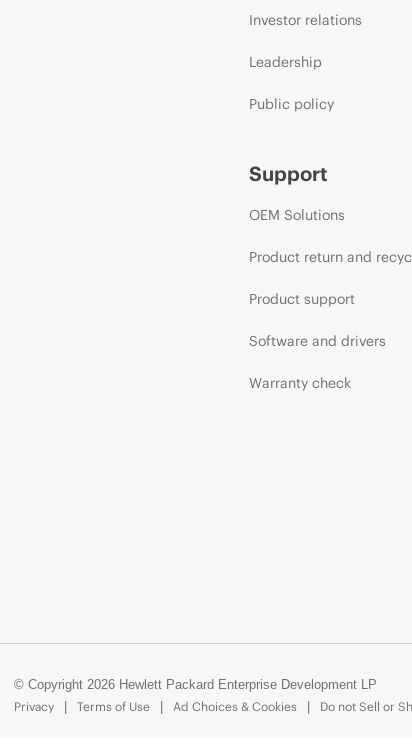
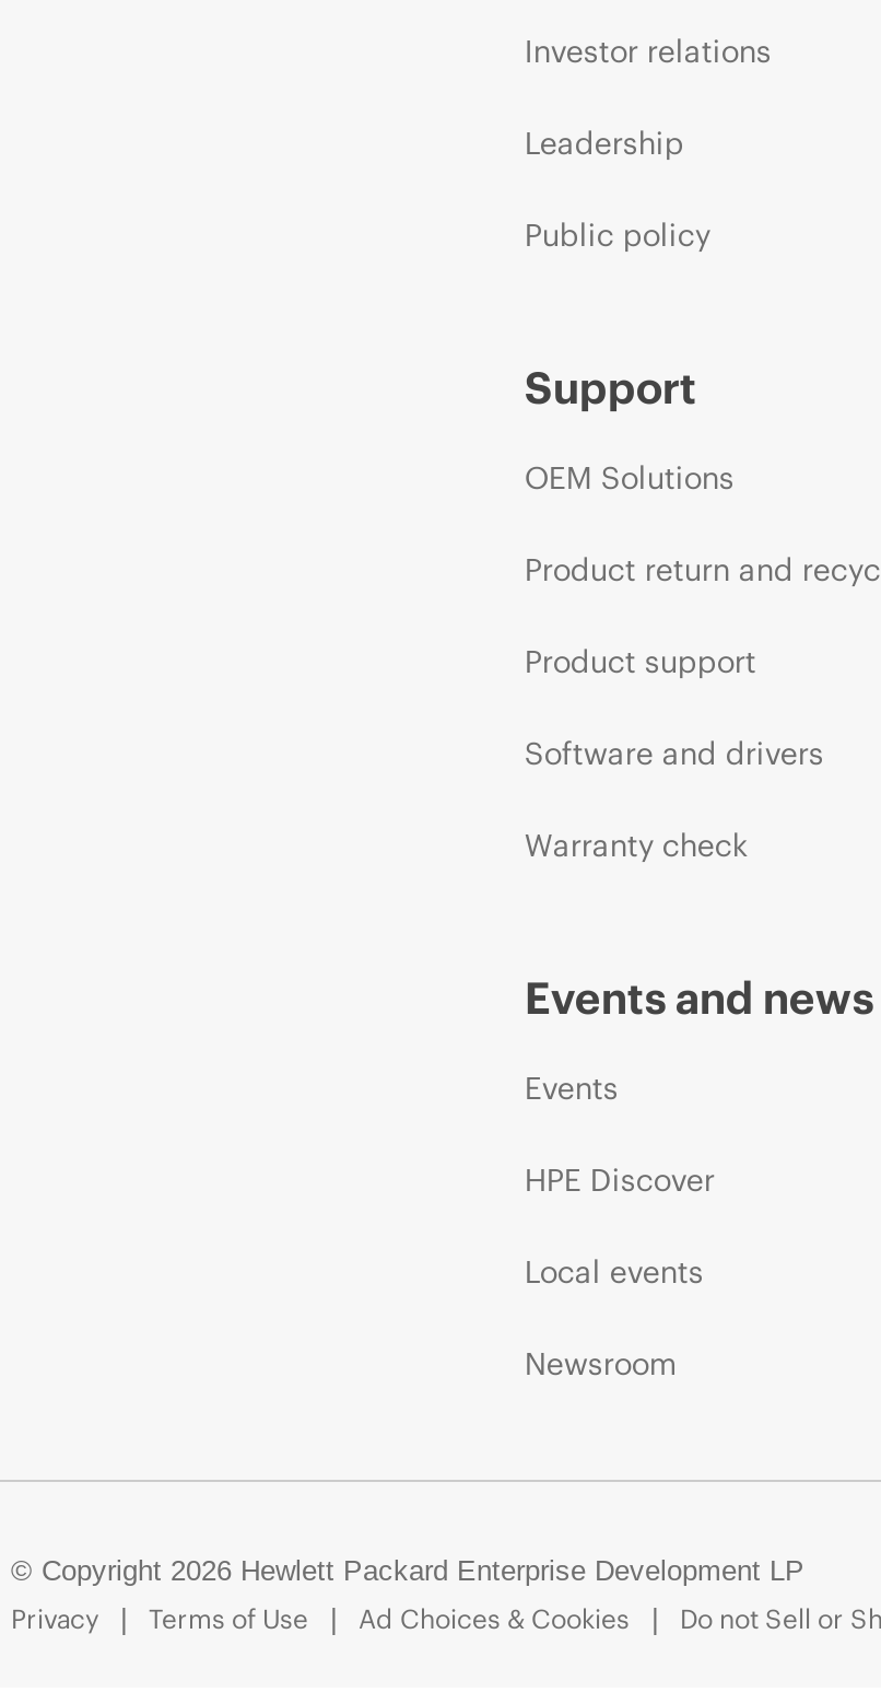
+ Events and news
+ Events
+ HPE Discover
+ Local events
+ Newsroom
